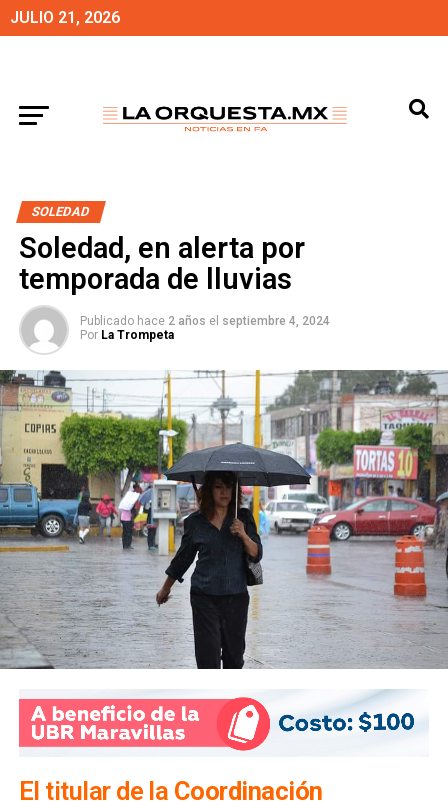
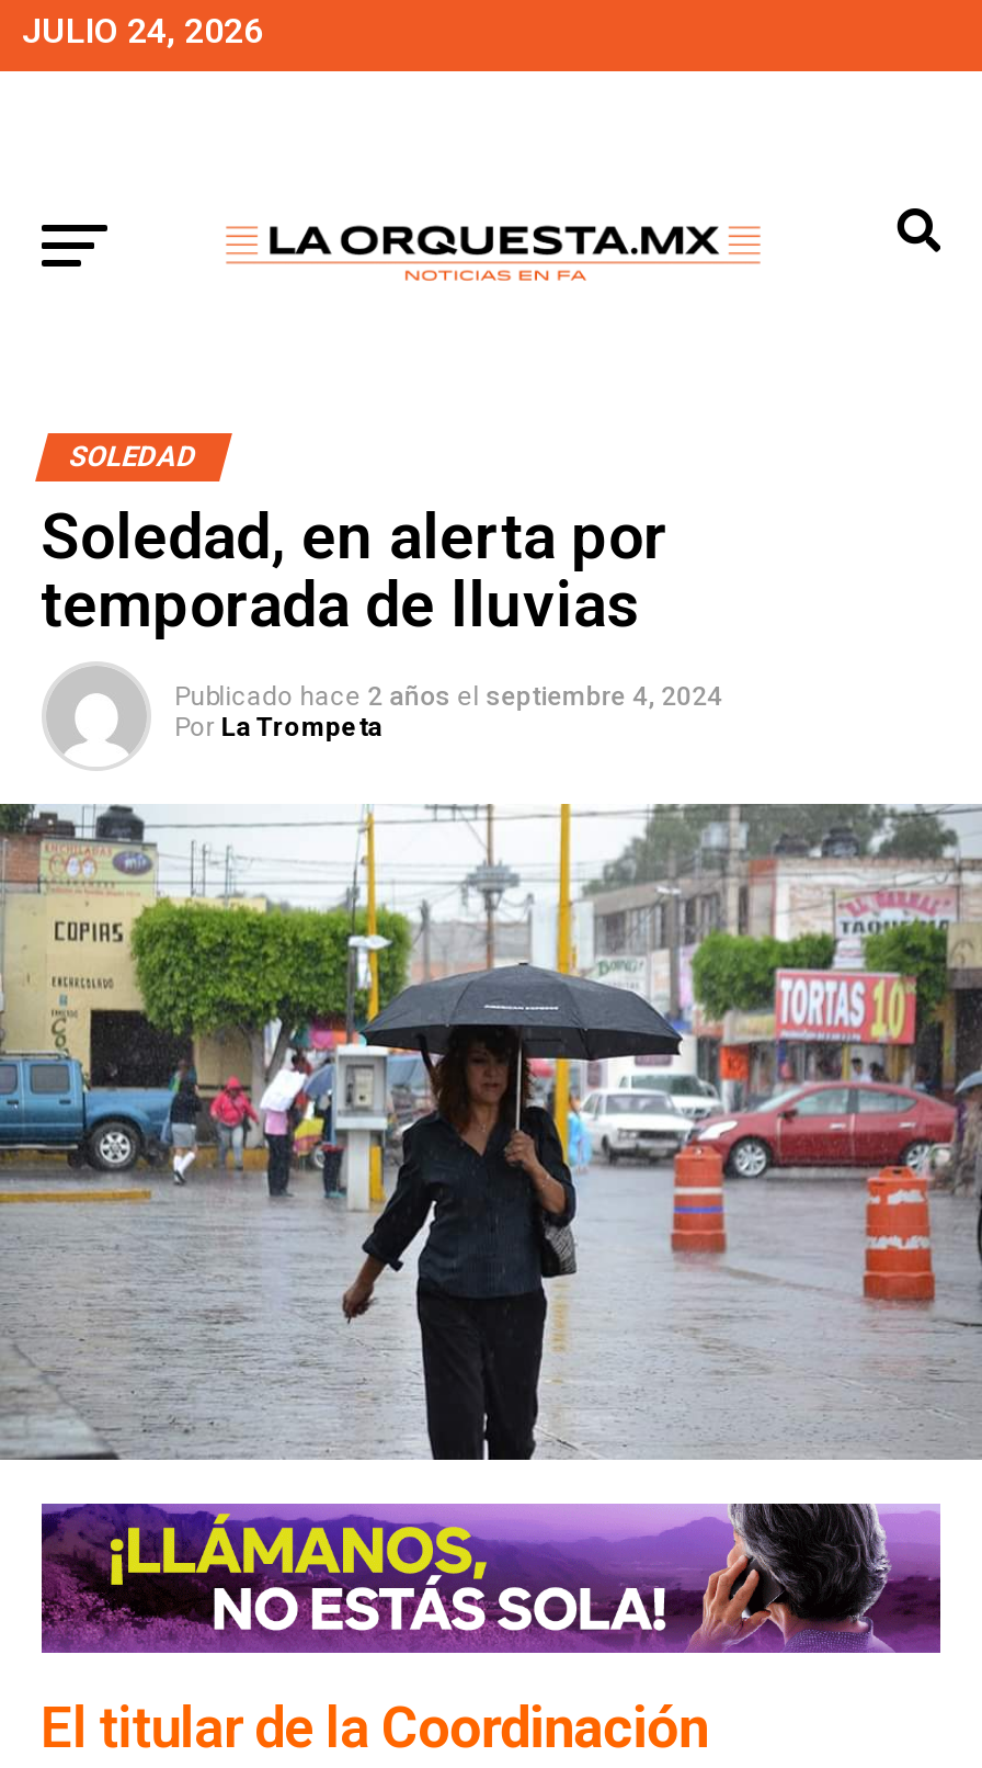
- JULIO 21, 2026
+ JULIO 24, 2026

- [image]
+ [image]
